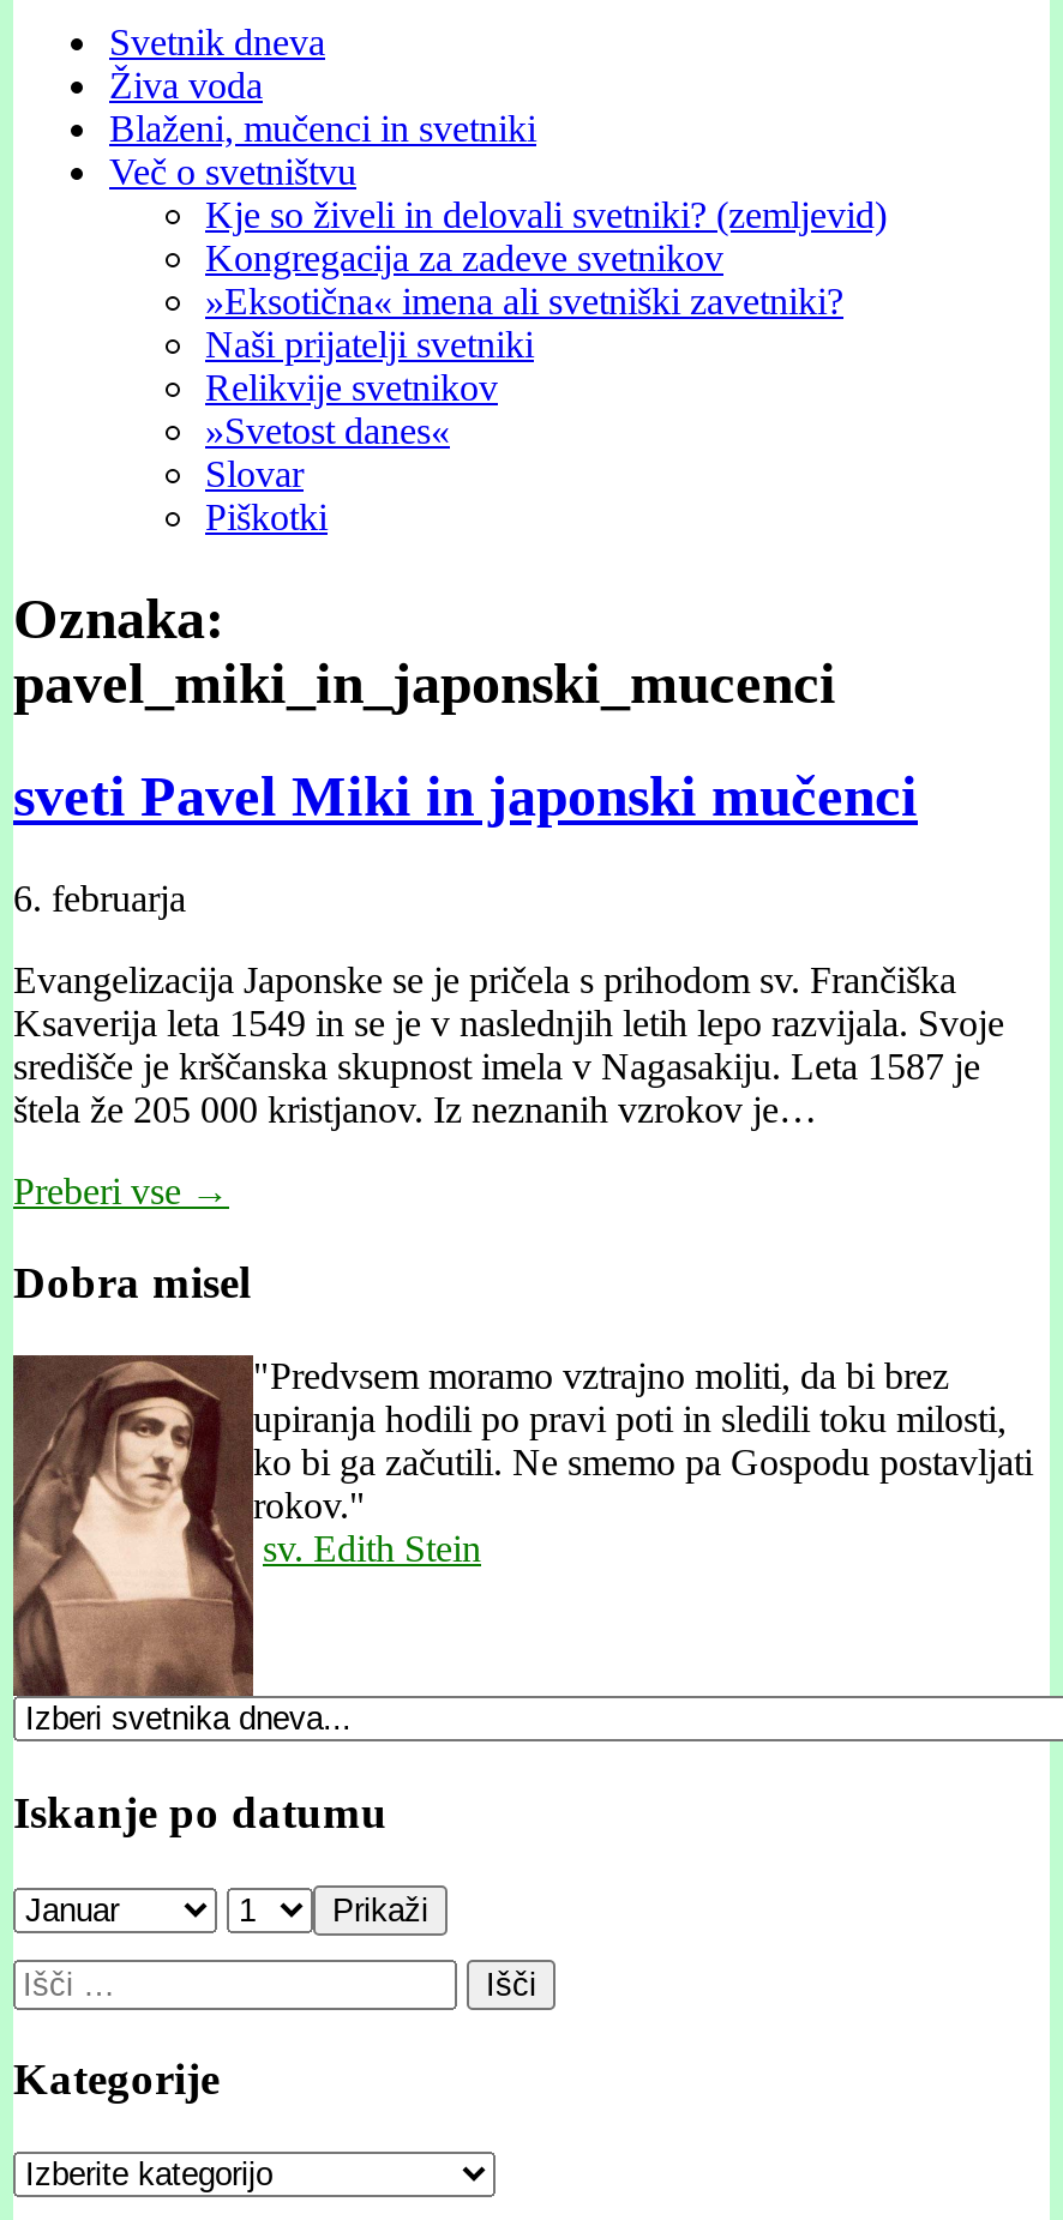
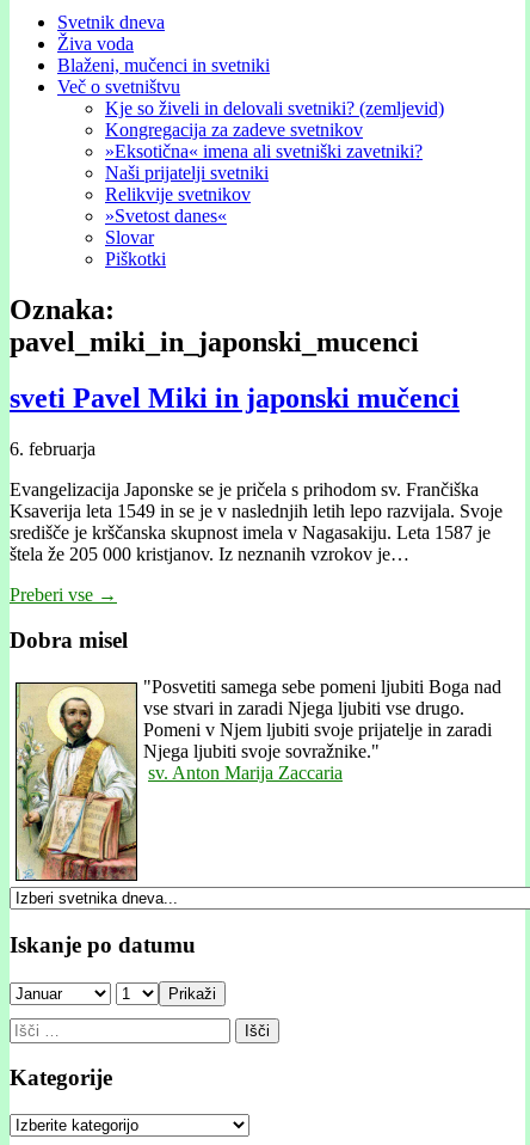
- [image]
- "Predvsem moramo vztrajno moliti, da bi brez
- upiranja hodili po pravi poti in sledili toku milosti,
- ko bi ga začutili. Ne smemo pa Gospodu postavljati
- rokov."
- sv. Edith Stein
+ [image]
+ "Posvetiti samega sebe pomeni ljubiti Boga nad
+ vse stvari in zaradi Njega ljubiti vse drugo.
+ Pomeni v Njem ljubiti svoje prijatelje in zaradi
+ Njega ljubiti svoje sovražnike."
+ sv. Anton Marija Zaccaria
